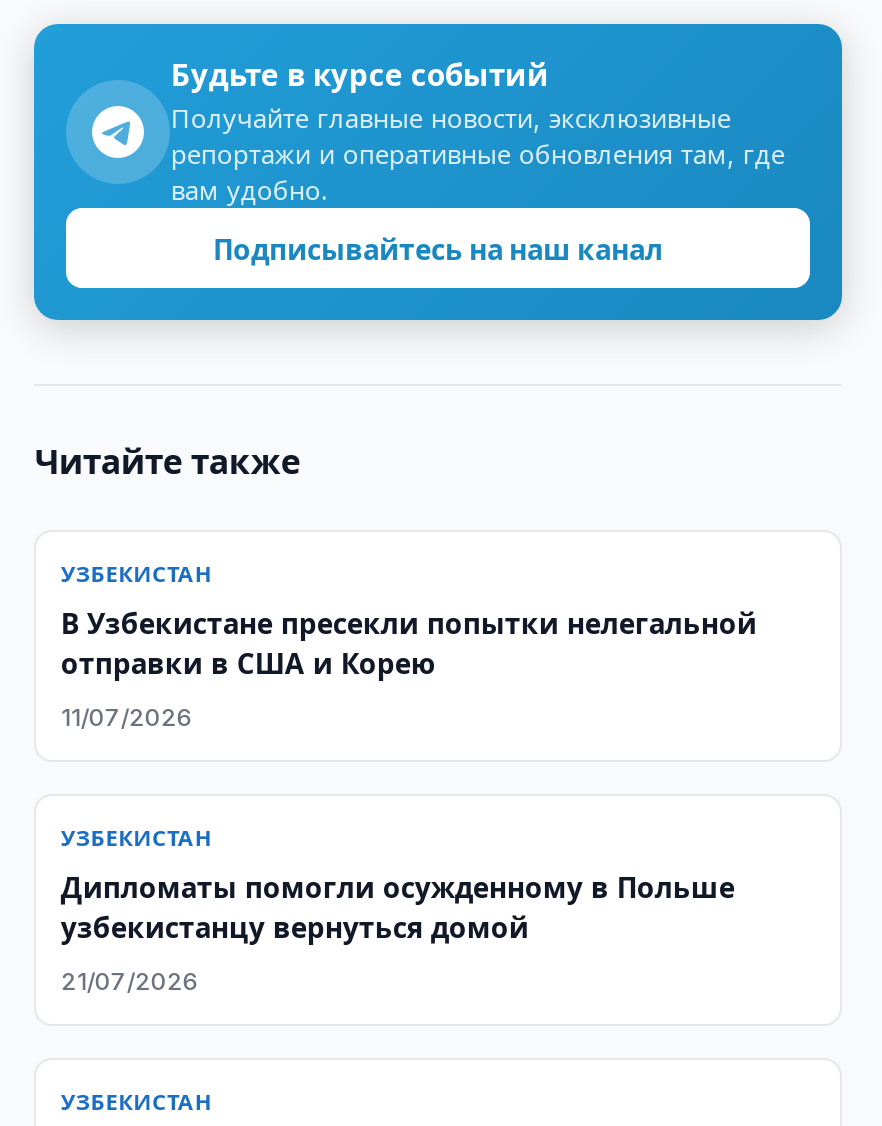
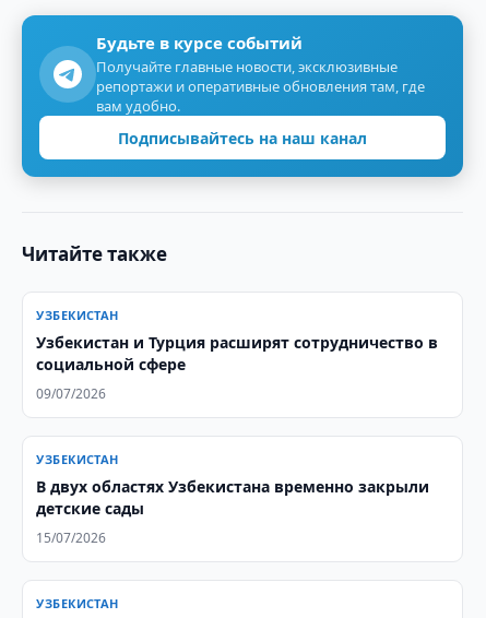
- В Узбекистане пресекли попытки нелегальной
- отправки в США и Корею
+ Узбекистан и Турция расширят сотрудничество в
+ социальной сфере

- 11/07/2026
+ 09/07/2026

- Дипломаты помогли осужденному в Польше
- узбекистанцу вернуться домой
+ В двух областях Узбекистана временно закрыли
+ детские сады

- 21/07/2026
+ 15/07/2026
